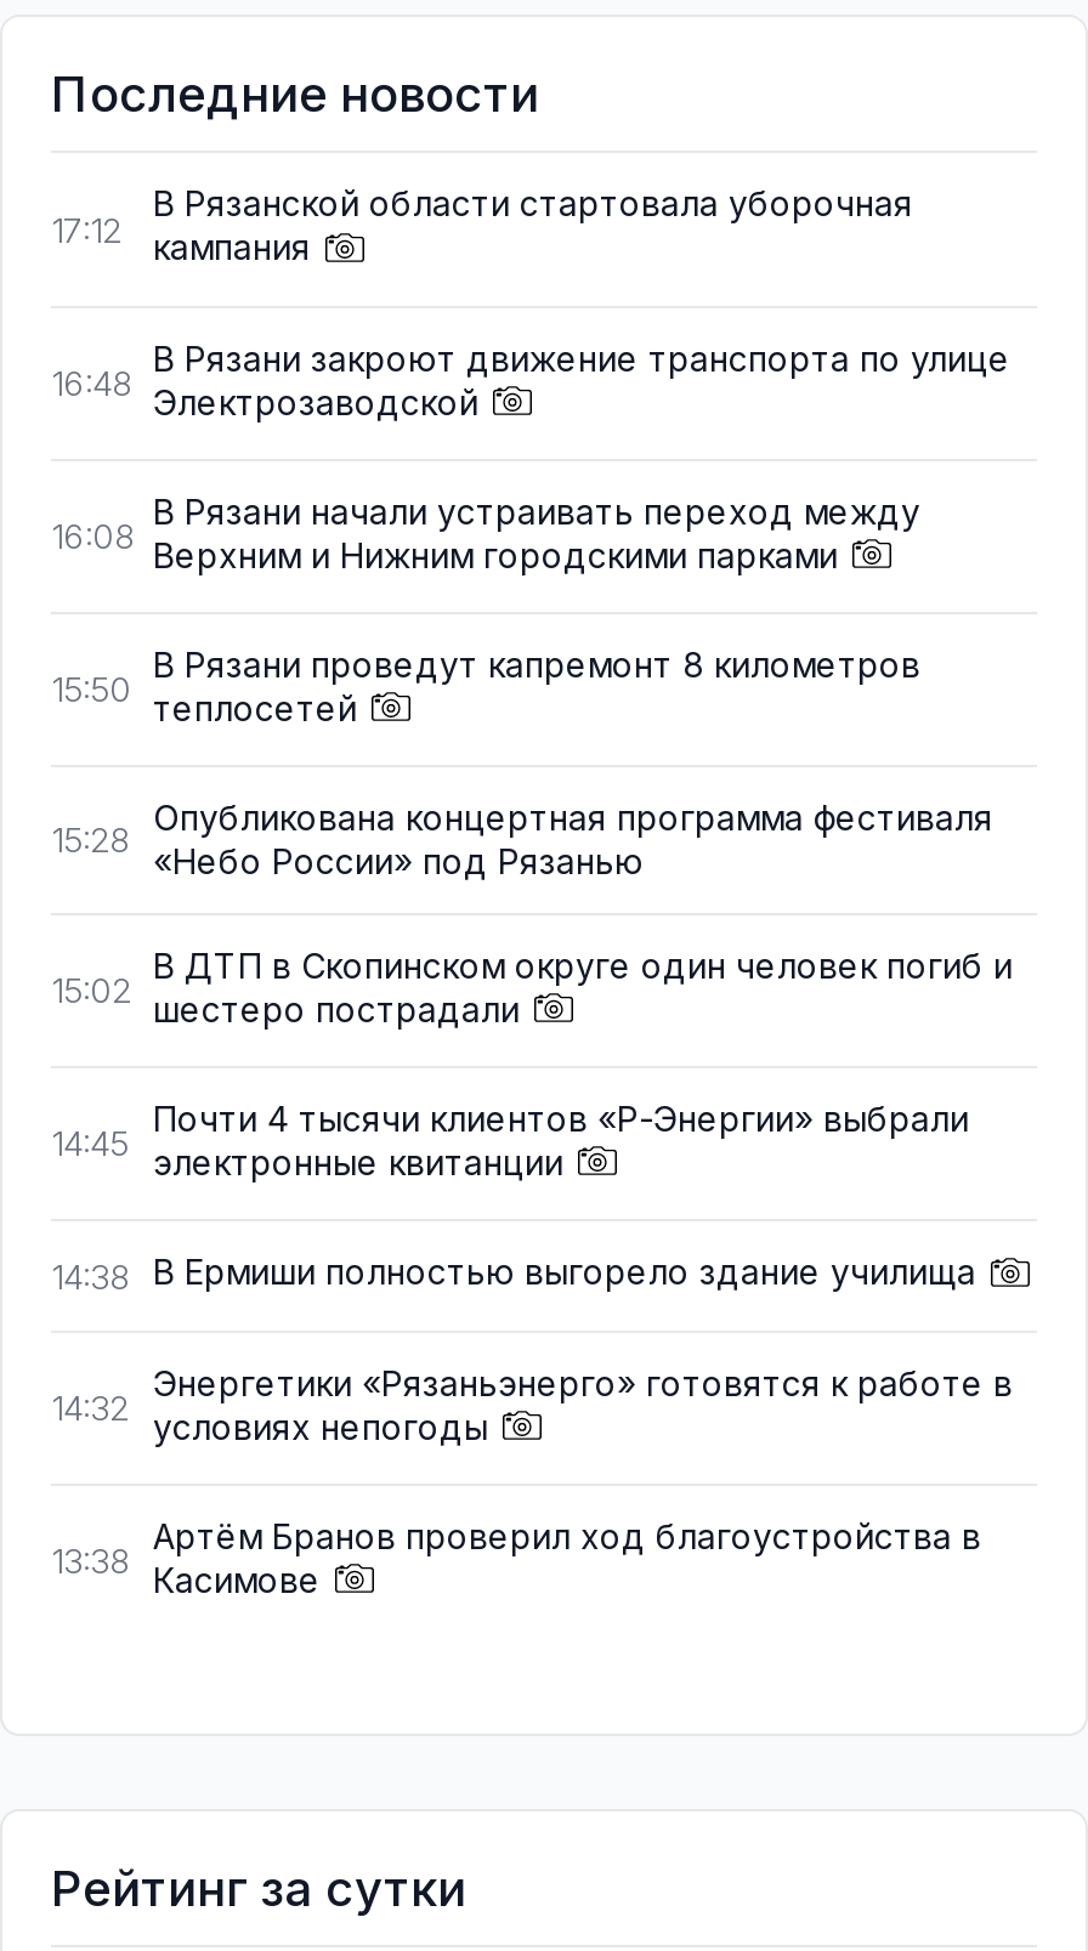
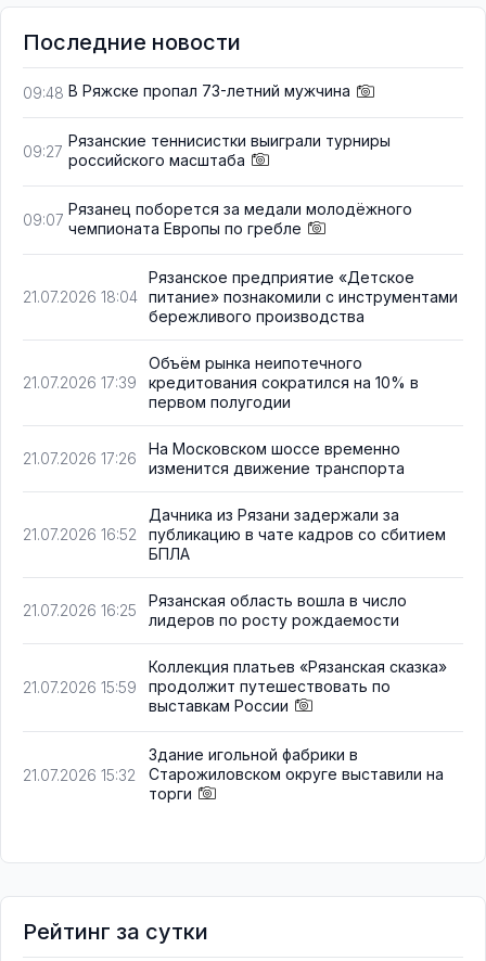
- В Рязанской области стартовала уборочная
- кампания
+ 09:27

- 17:12
+ 09:48 В Ряжске пропал 73-летний мужчина

- В Рязани закроют движение транспорта по улице
- Электрозаводской
+ 09:07

- 16:48
+ Рязанские теннисистки выиграли турниры
+ российского масштаба

- В Рязани начали устраивать переход между
- Верхним и Нижним городскими парками
+ 21.07.2026 18:04

- 16:08
+ Рязанец поборется за медали молодёжного
+ чемпионата Европы по гребле

- В Рязани проведут капремонт 8 километров
- теплосетей
+ 21.07.2026 17:39

- 15:50
+ Рязанское предприятие «Детское
+ питание» познакомили с инструментами
+ бережливого производства

- Опубликована концертная программа фестиваля
- «Небо России» под Рязанью
+ 21.07.2026 17:26

- 15:28
+ Объём рынка неипотечного
+ кредитования сократился на 10% в
+ первом полугодии

- В ДТП в Скопинском округе один человек погиб и
- шестеро пострадали
+ 21.07.2026 16:52

- 15:02
+ На Московском шоссе временно
+ изменится движение транспорта

- Почти 4 тысячи клиентов «Р-Энергии» выбрали
- электронные квитанции
+ 21.07.2026 16:25

- 14:45
+ Дачника из Рязани задержали за
+ публикацию в чате кадров со сбитием
+ БПЛА

- 14:38 В Ермиши полностью выгорело здание училища
+ Рязанская область вошла в число
+ лидеров по росту рождаемости

- Энергетики «Рязаньэнерго» готовятся к работе в
- условиях непогоды
+ Коллекция платьев «Рязанская сказка»
+ продолжит путешествовать по
+ выставкам России

- 14:32
+ 21.07.2026 15:59

- Артём Бранов проверил ход благоустройства в
- Касимове
+ Здание игольной фабрики в
+ Старожиловском округе выставили на
+ торги

- 13:38
+ 21.07.2026 15:32
